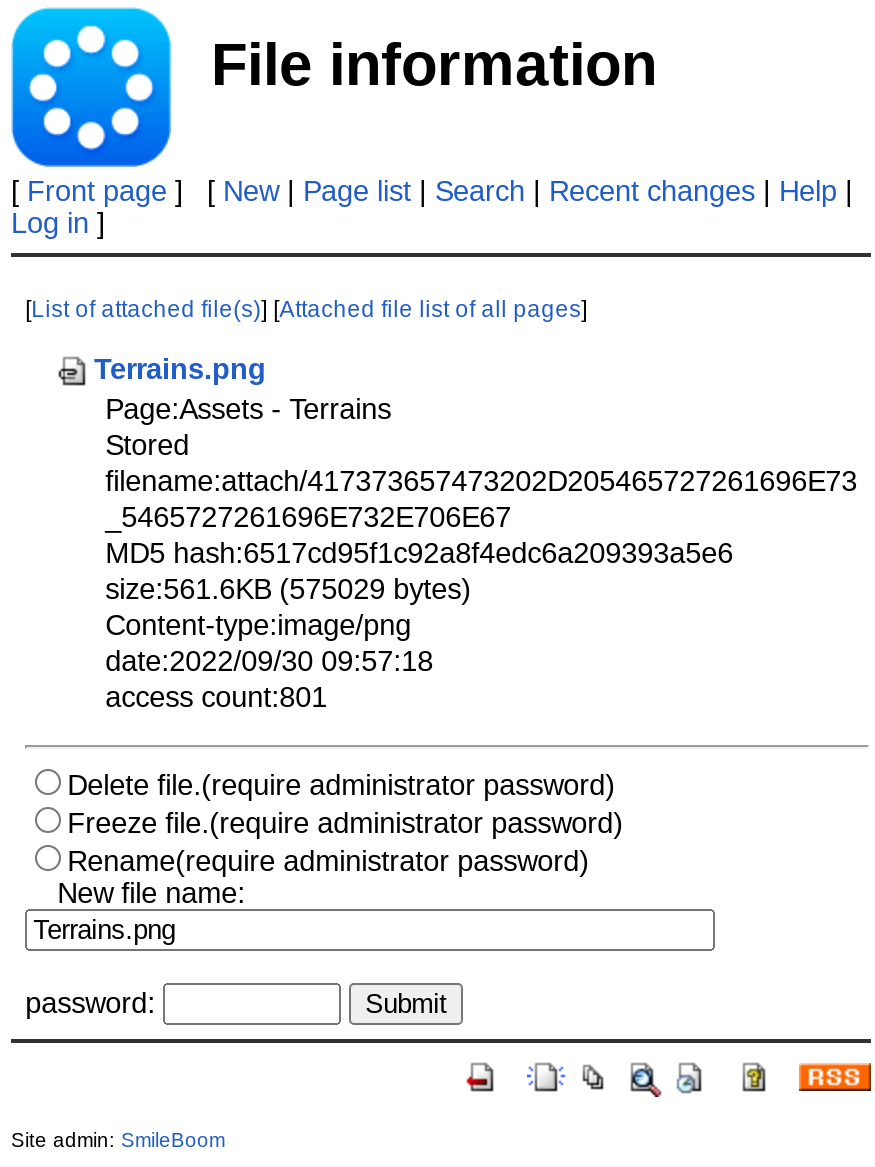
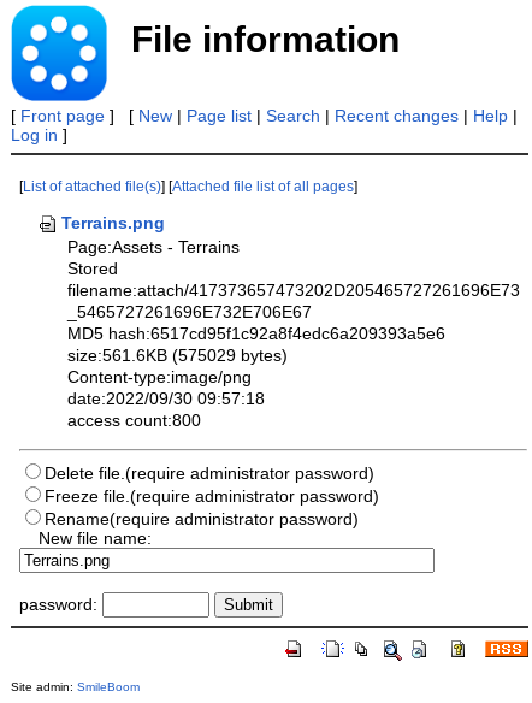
- access count:801
+ access count:800
